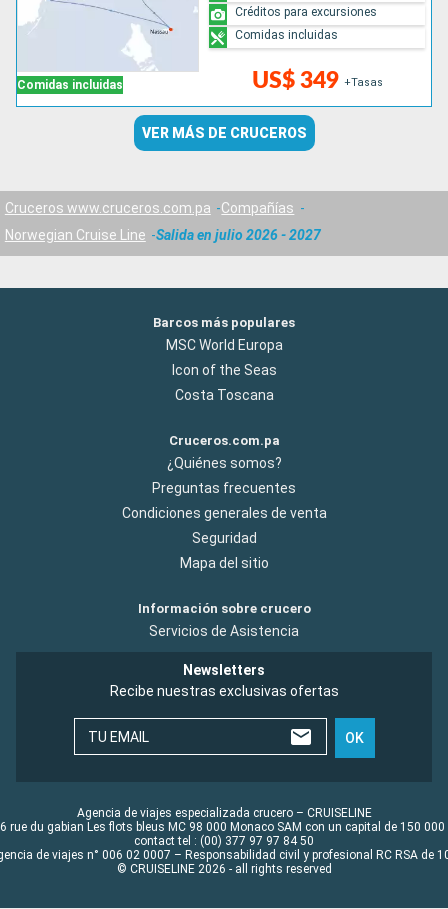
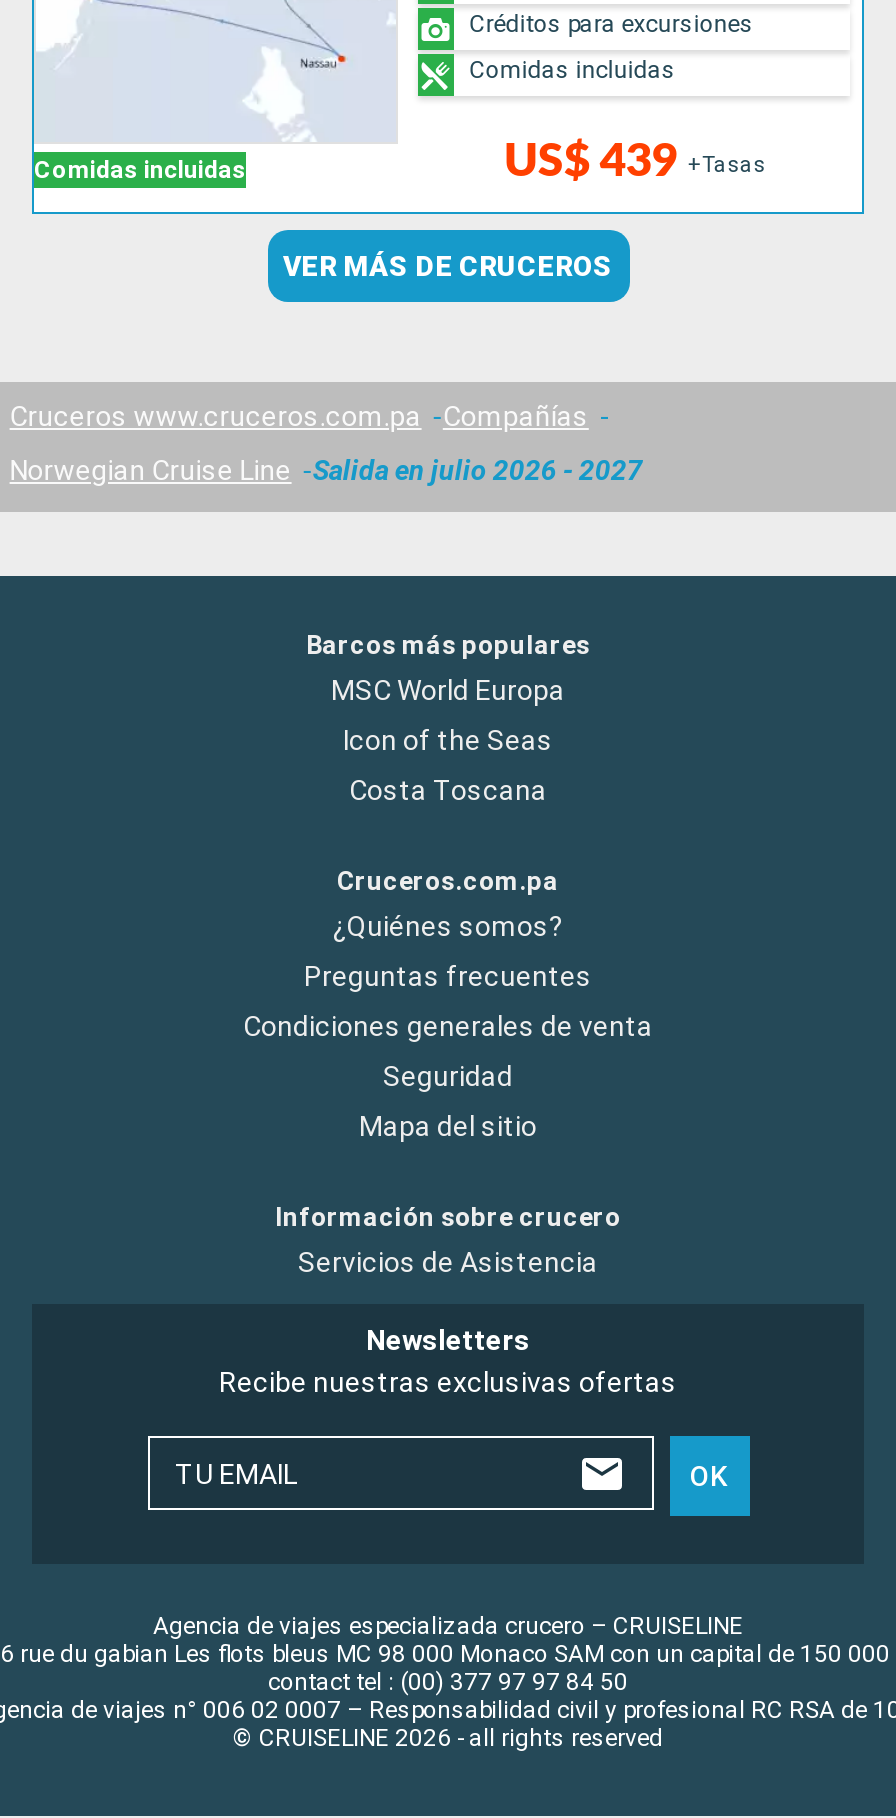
- US$ 349 +Tasas
+ US$ 439 +Tasas
